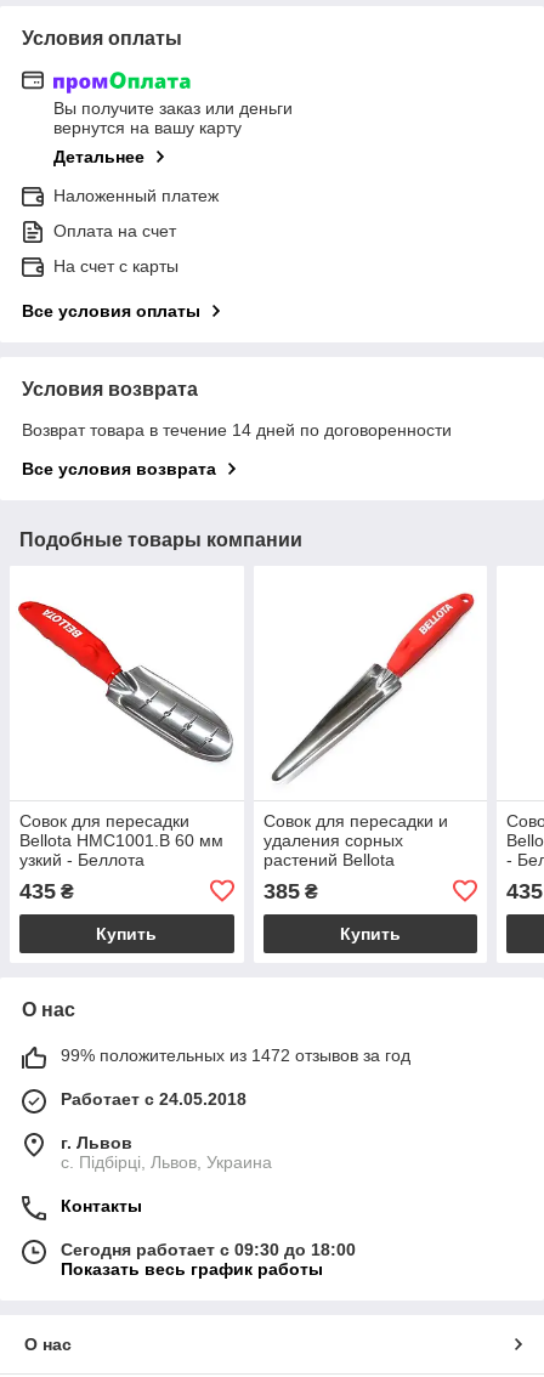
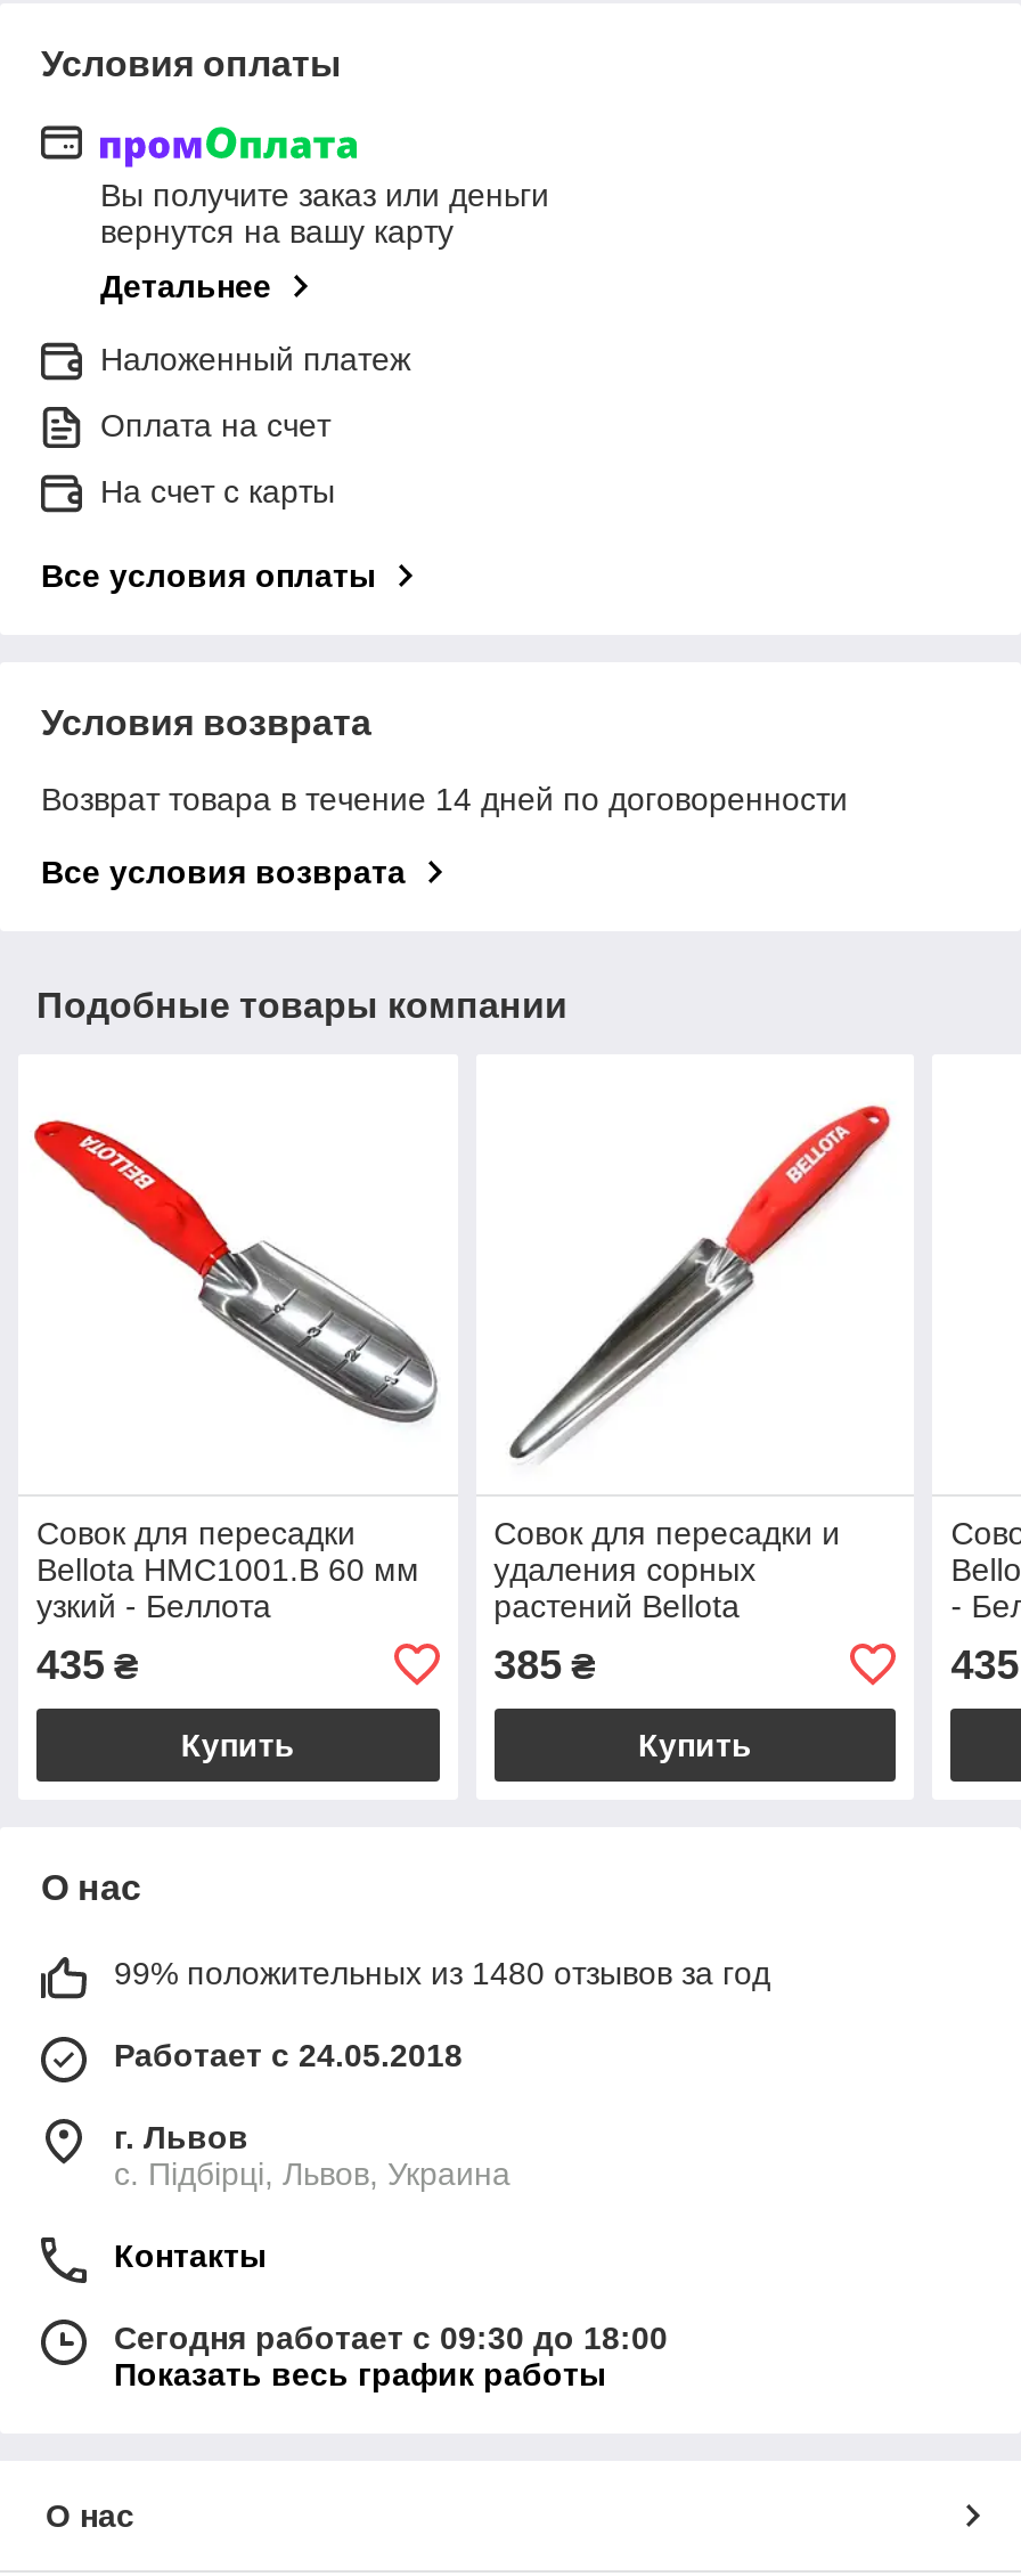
- 99% положительных из 1472 отзывов за год
+ 99% положительных из 1480 отзывов за год
